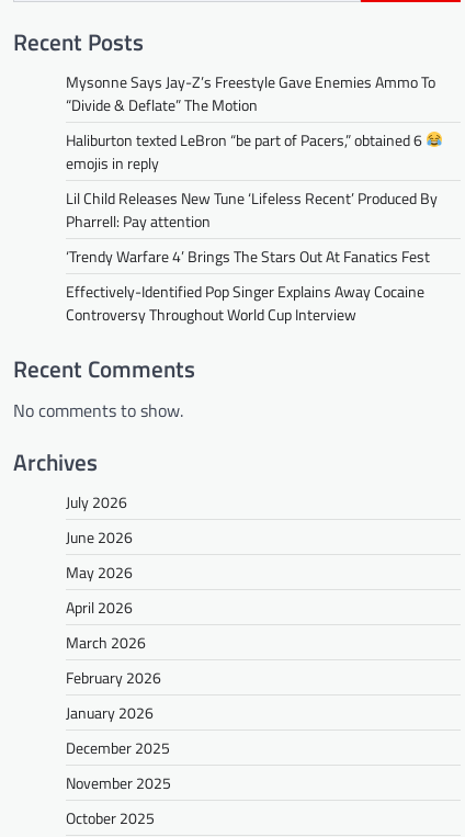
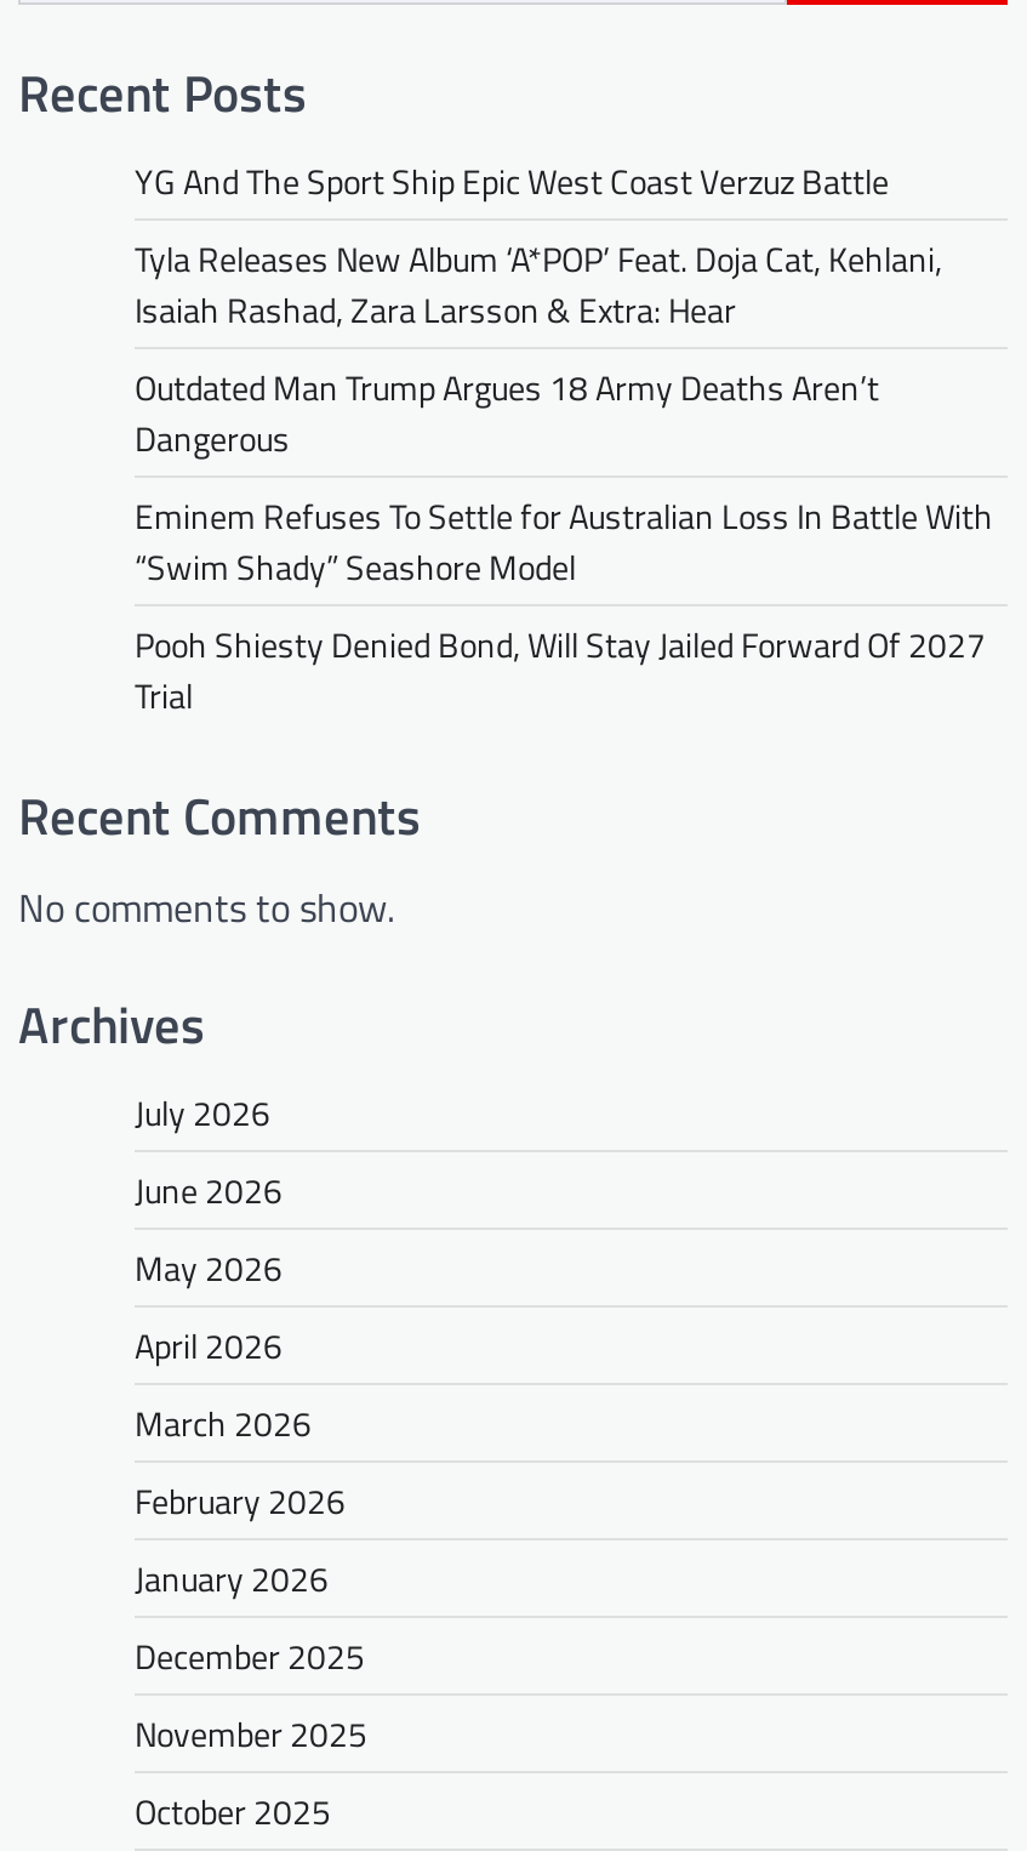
- Mysonne Says Jay-Z’s Freestyle Gave Enemies Ammo To
- “Divide & Deflate” The Motion
+ YG And The Sport Ship Epic West Coast Verzuz Battle

- Haliburton texted LeBron “be part of Pacers,” obtained 6
- emojis in reply
+ Tyla Releases New Album ‘A*POP’ Feat. Doja Cat, Kehlani,
+ Isaiah Rashad, Zara Larsson & Extra: Hear

- Lil Child Releases New Tune ‘Lifeless Recent’ Produced By
- Pharrell: Pay attention
+ Outdated Man Trump Argues 18 Army Deaths Aren’t
+ Dangerous

- ‘Trendy Warfare 4’ Brings The Stars Out At Fanatics Fest
+ Eminem Refuses To Settle for Australian Loss In Battle With
+ “Swim Shady” Seashore Model

- Effectively-Identified Pop Singer Explains Away Cocaine
- Controversy Throughout World Cup Interview
+ Pooh Shiesty Denied Bond, Will Stay Jailed Forward Of 2027
+ Trial
